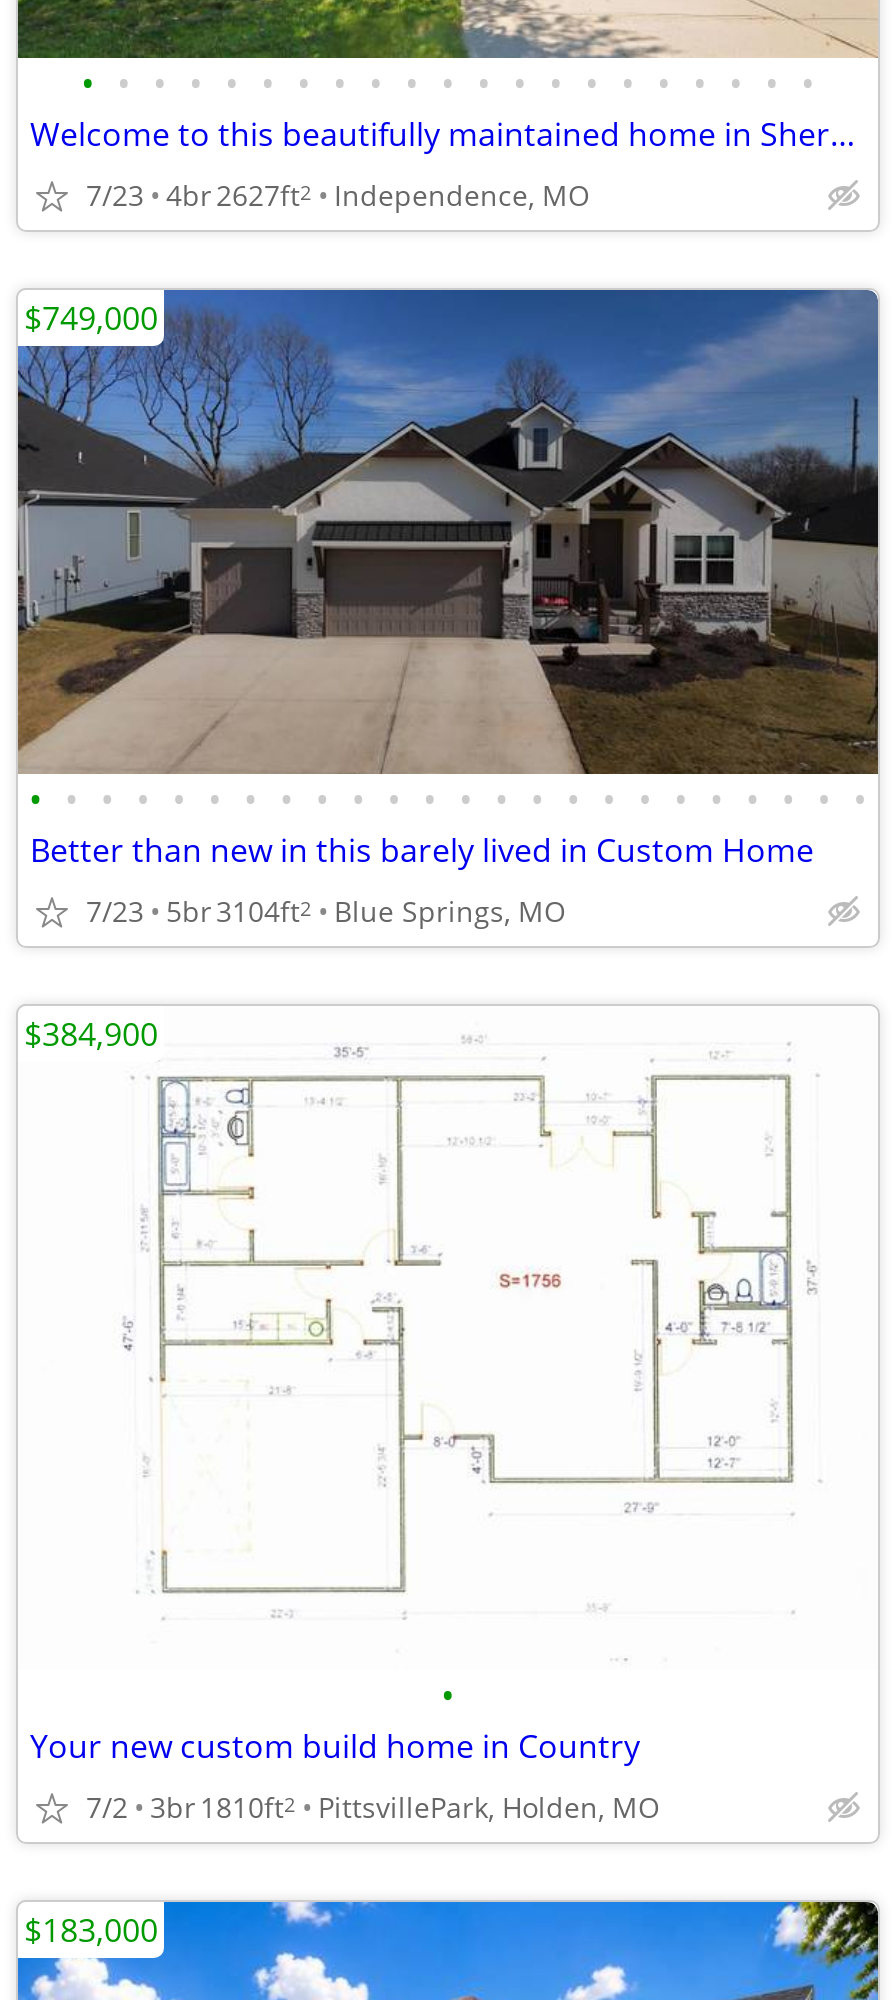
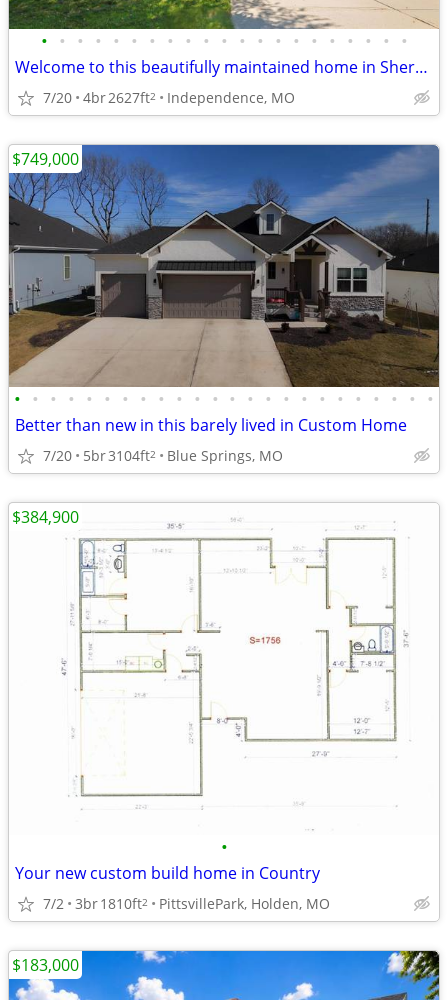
- 7/23 4br 2627ft2 Independence, MO
+ 7/20 4br 2627ft2 Independence, MO

- 7/23 5br 3104ft2 Blue Springs, MO
+ 7/20 5br 3104ft2 Blue Springs, MO
